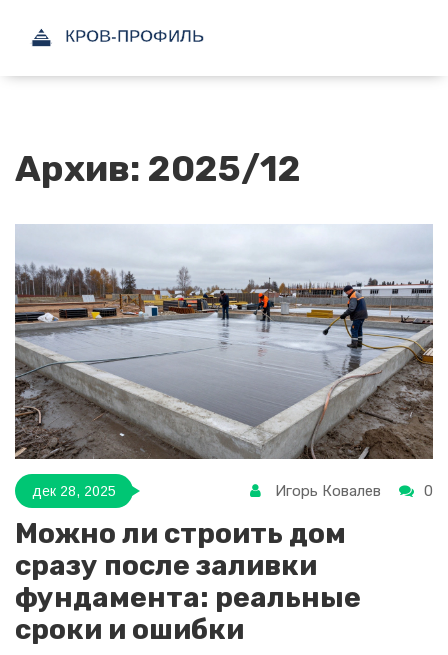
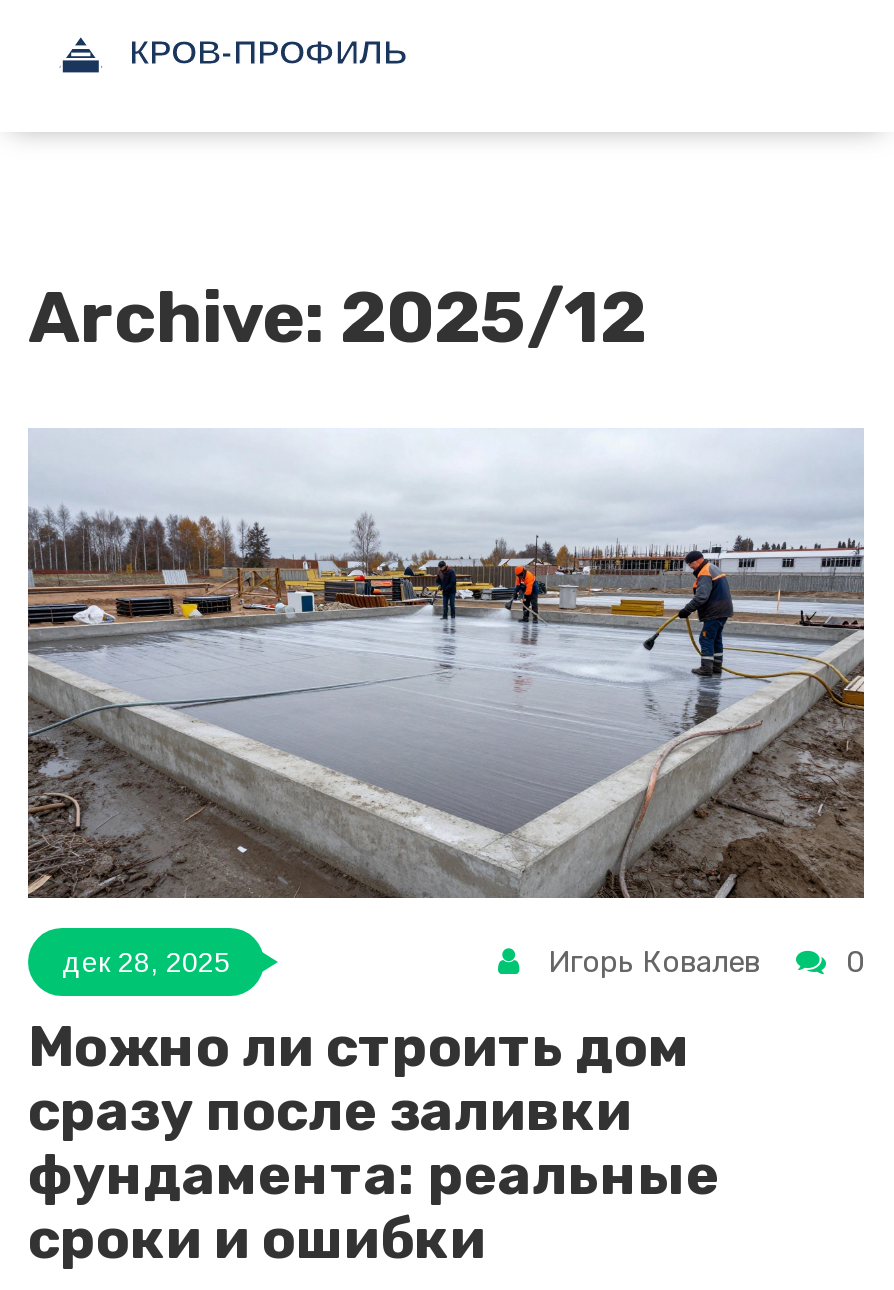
- Архив: 2025/12
+ Archive: 2025/12
